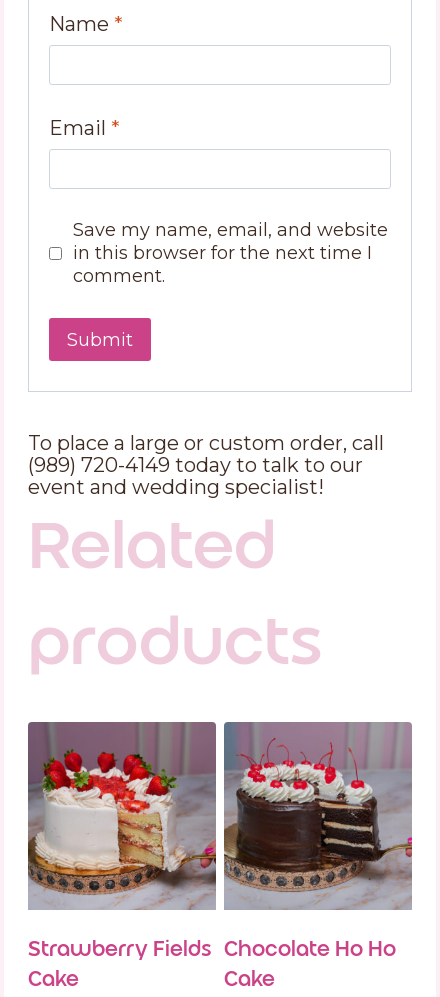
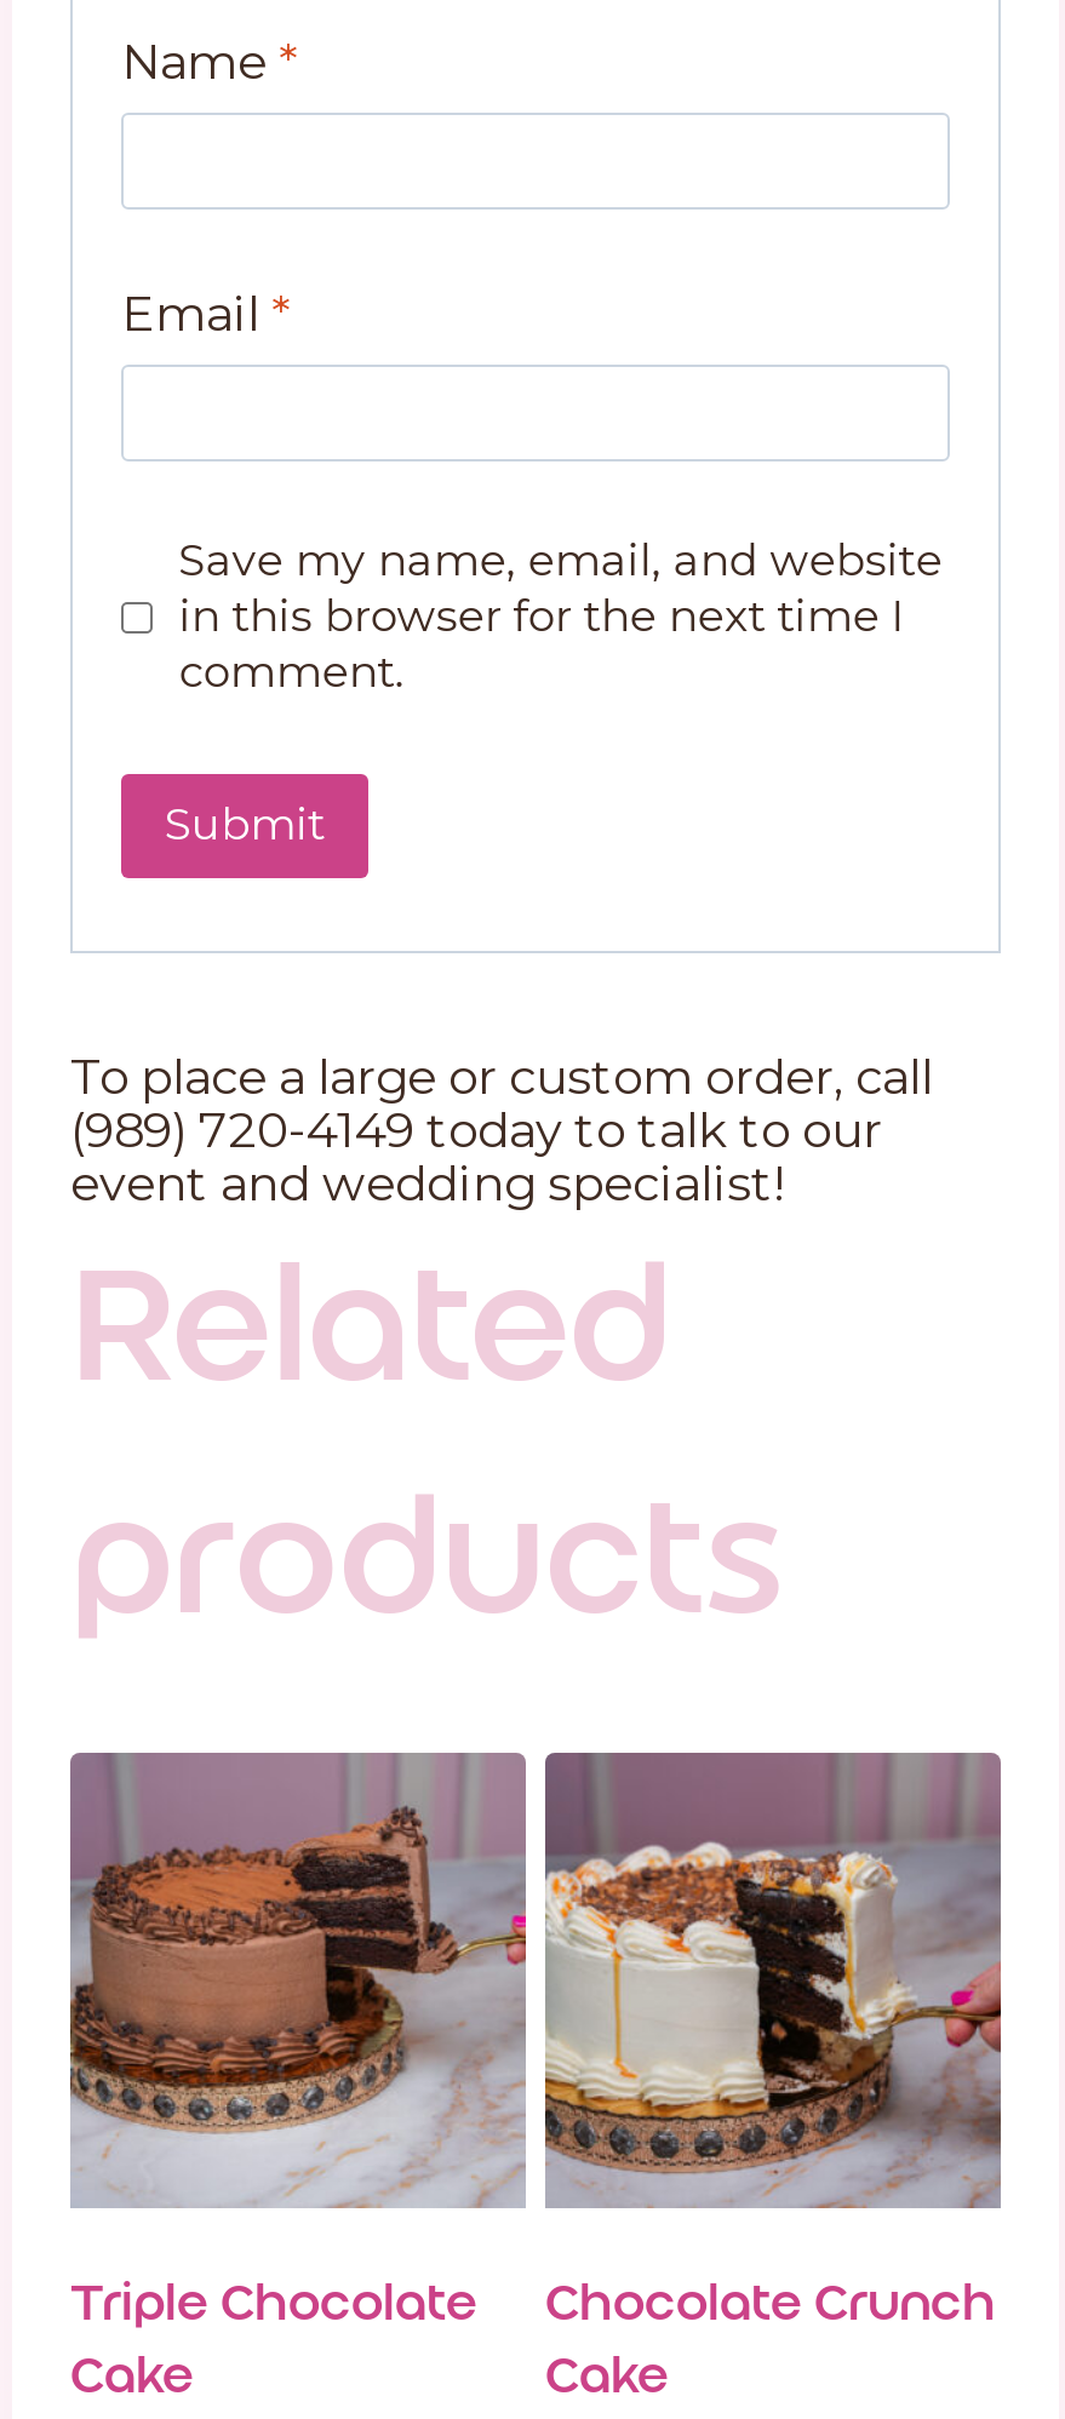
- [image]
- Strawberry Fields
+ [image]
+ Triple Chocolate

- [image]
+ [image]

- Chocolate Ho Ho
+ Chocolate Crunch
